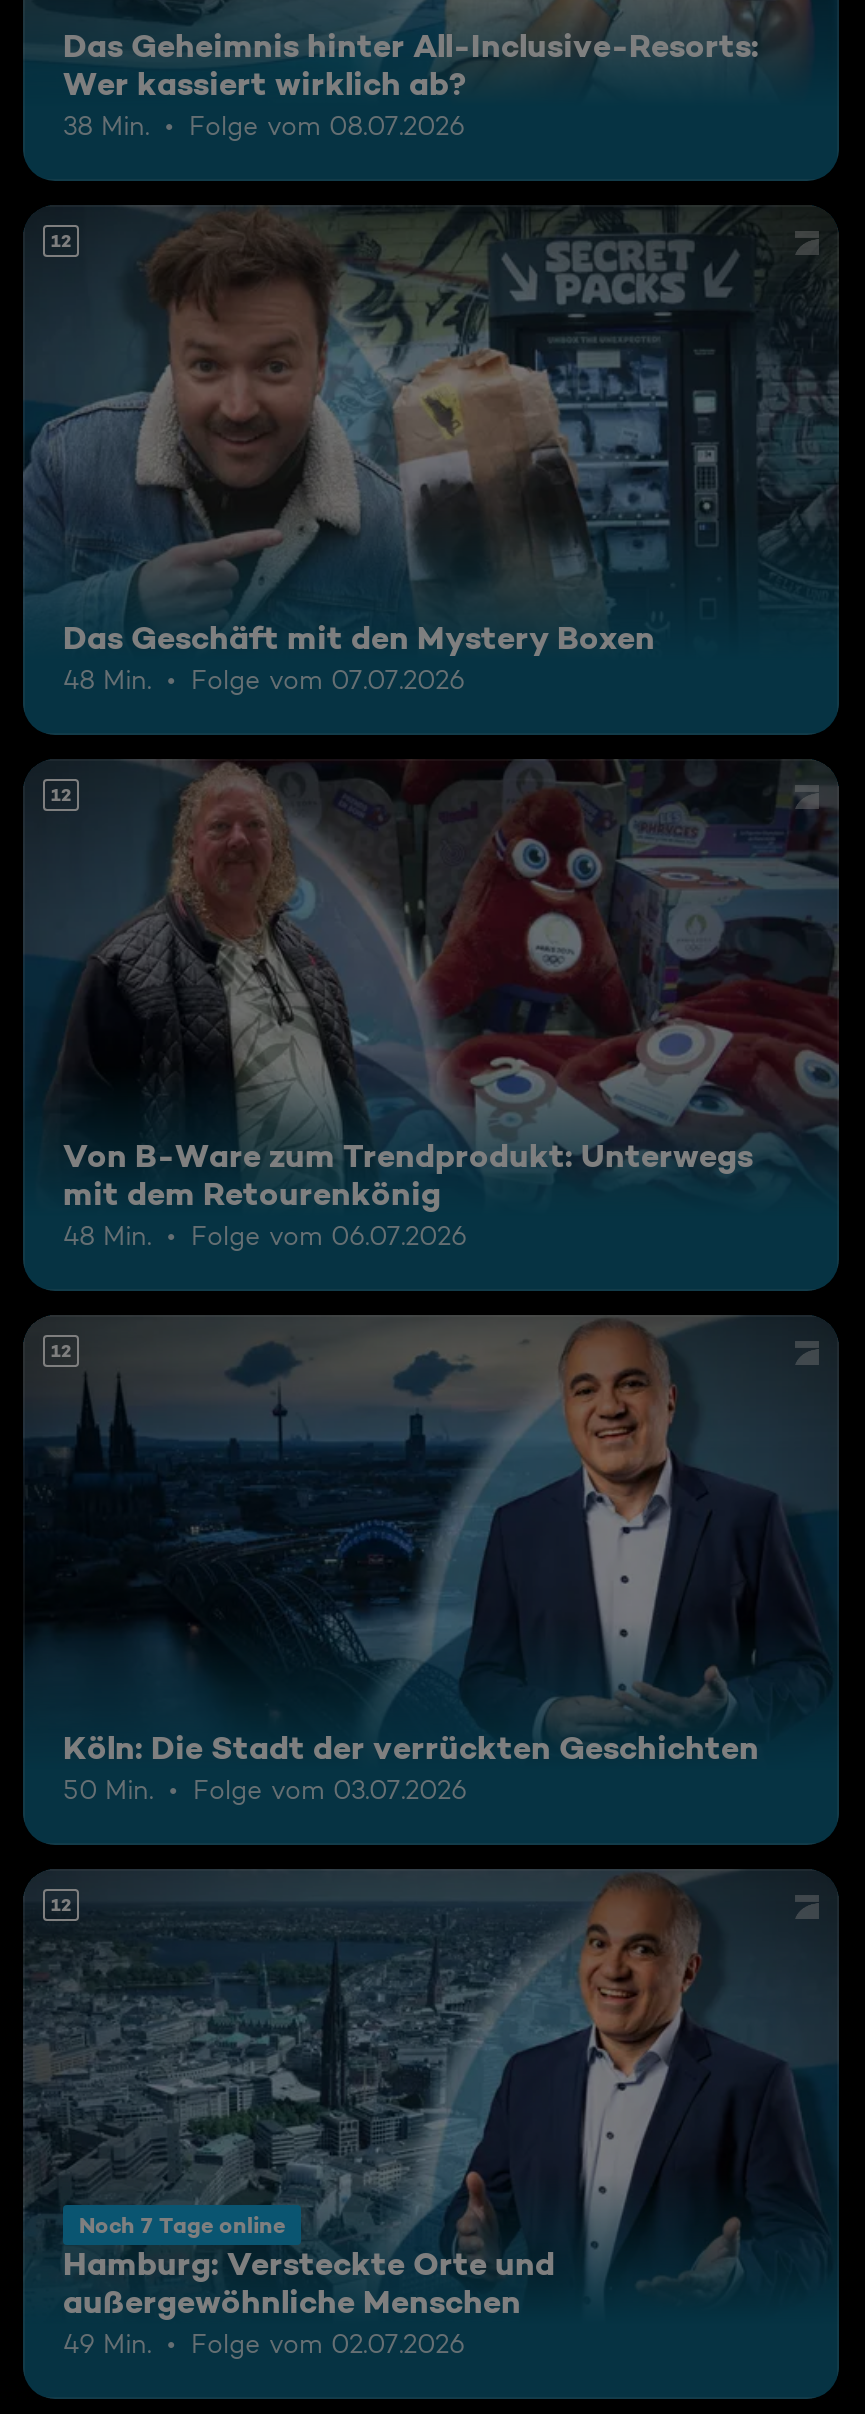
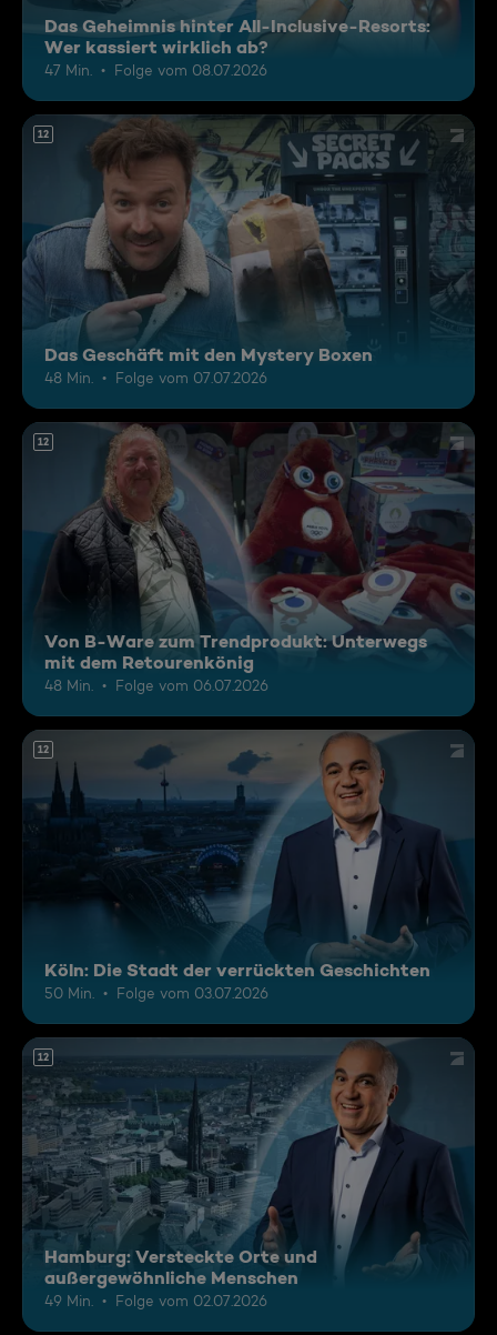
- 38 Min. Folge vom 08.07.2026
+ 47 Min. Folge vom 08.07.2026

- Noch 7 Tage online
